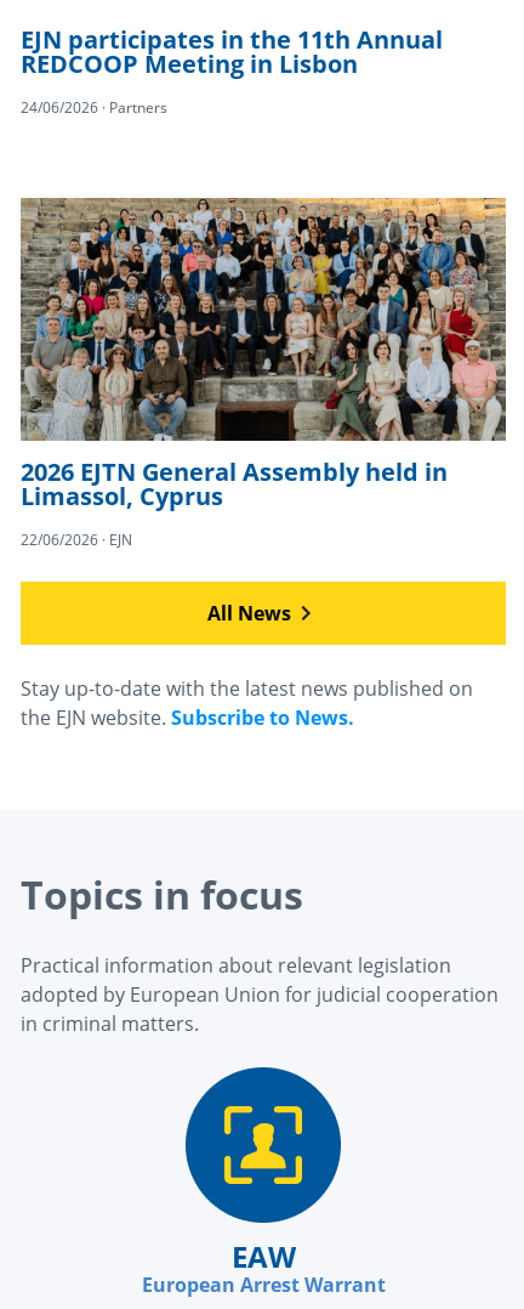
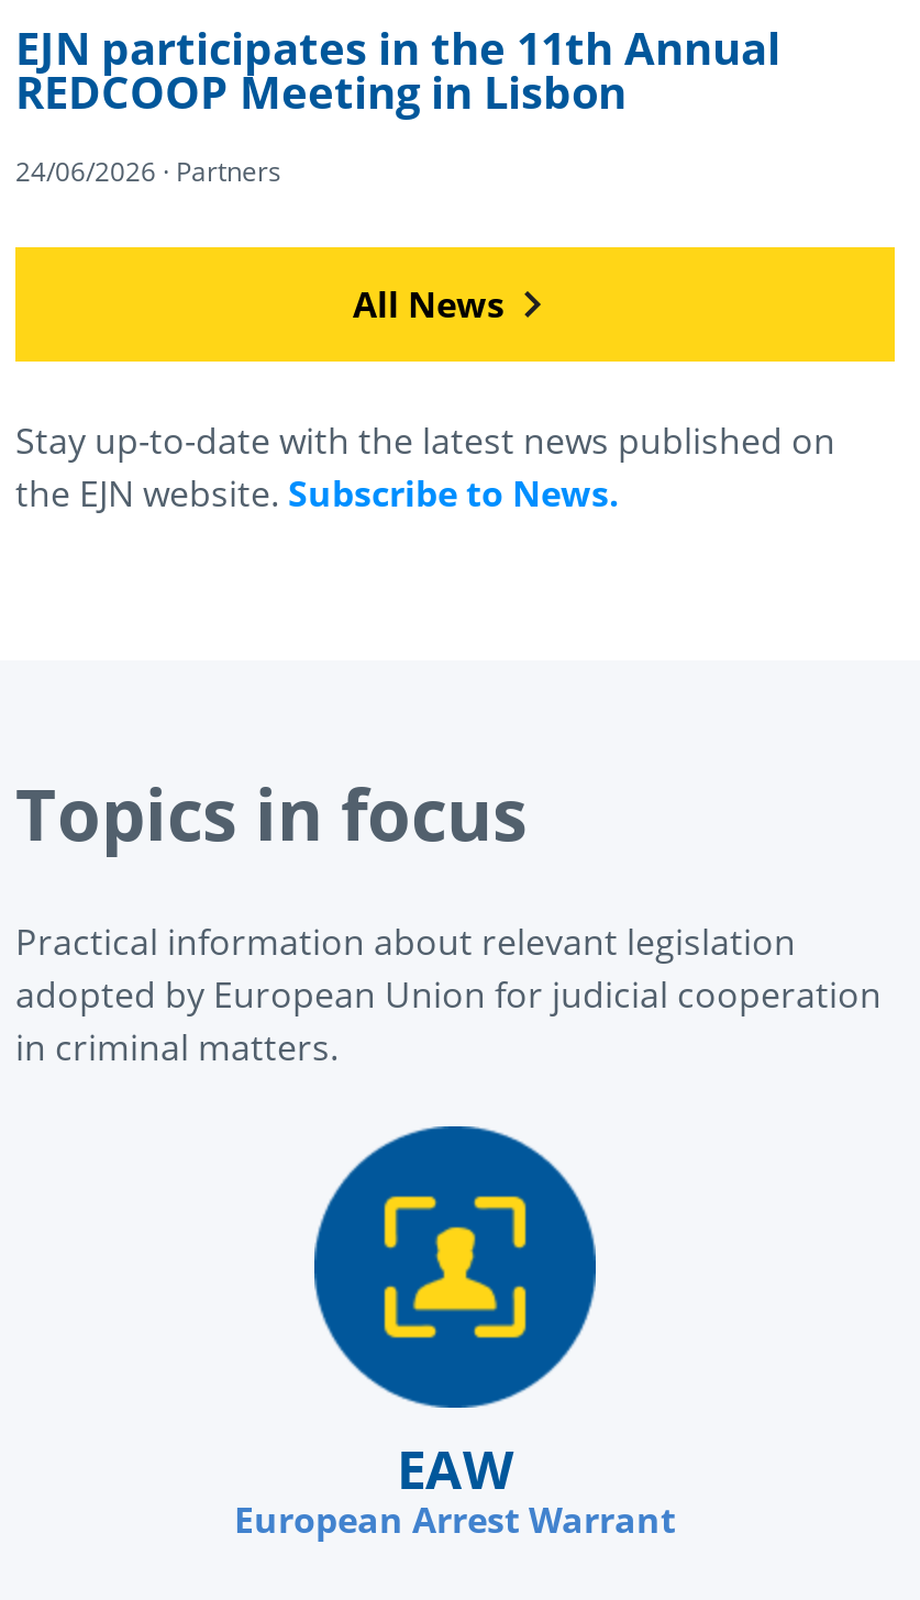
- [image]
- 2026 EJTN General Assembly held in
- Limassol, Cyprus
- 22/06/2026 · EJN
